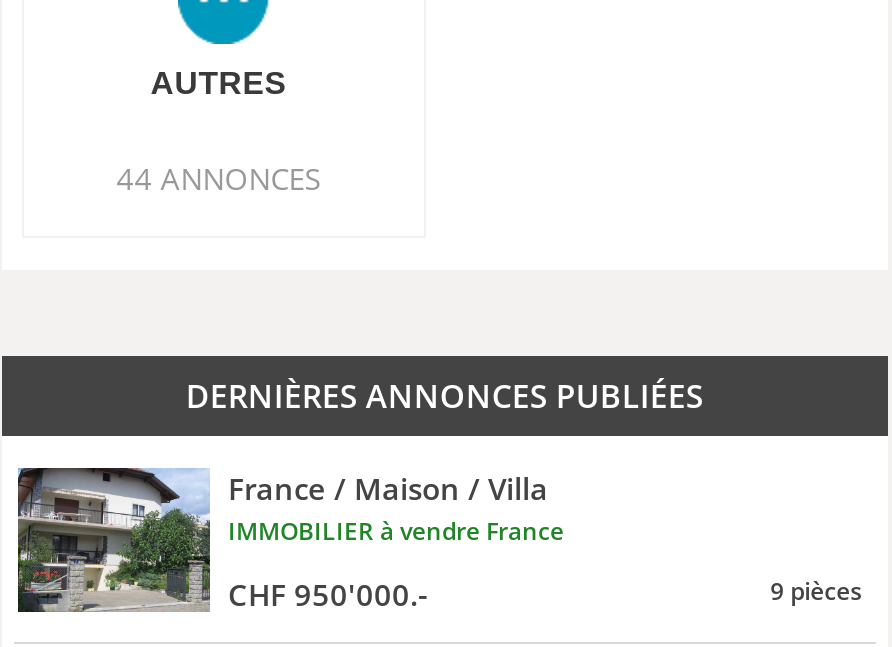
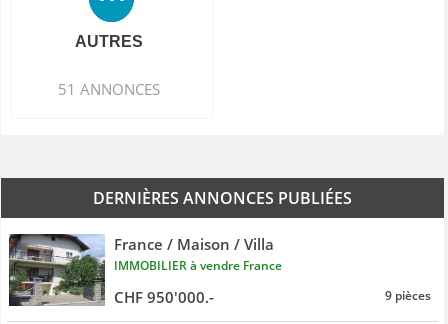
- 44 ANNONCES
+ 51 ANNONCES
